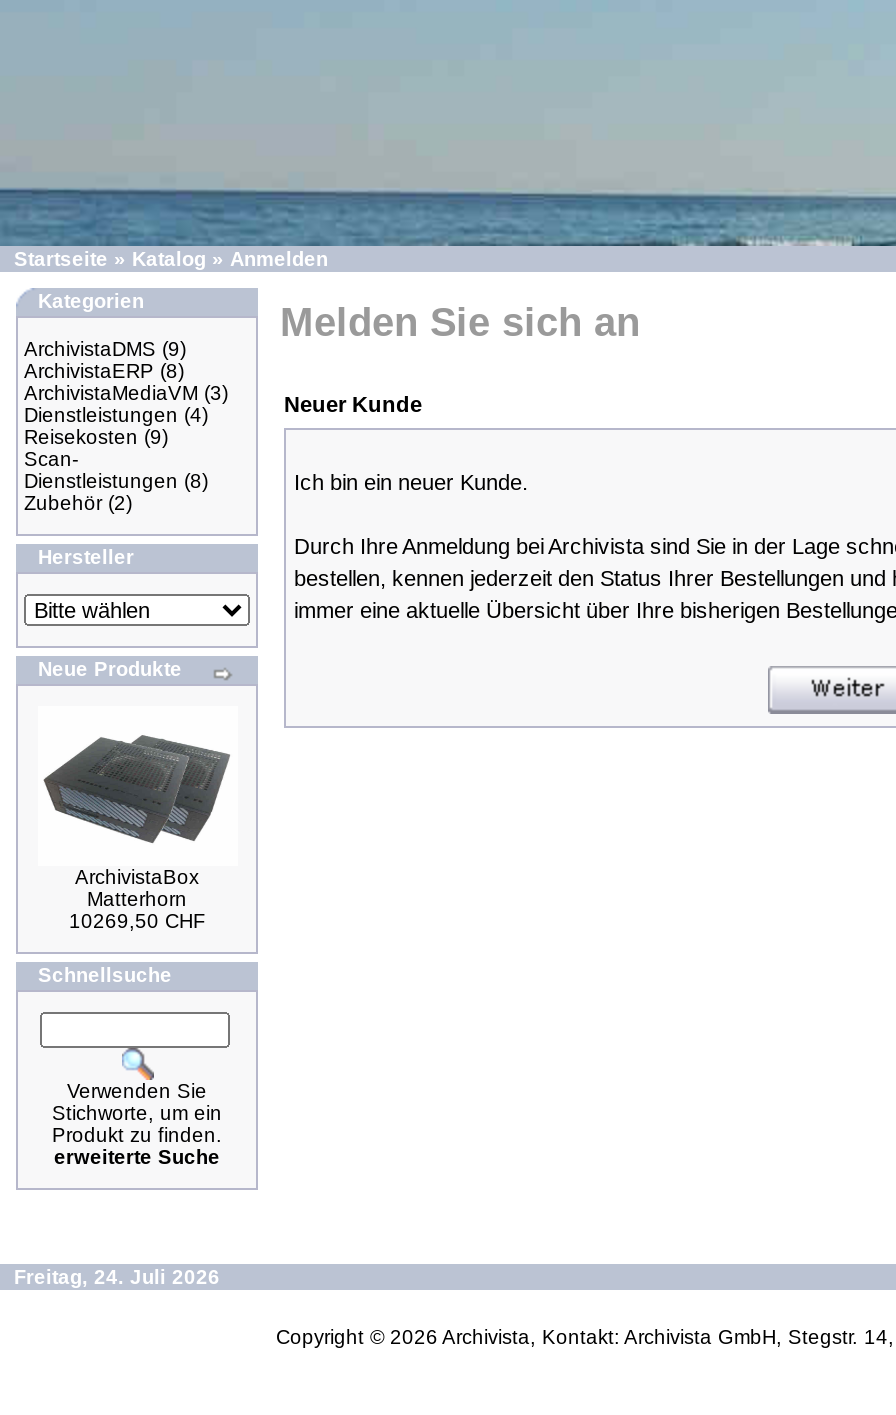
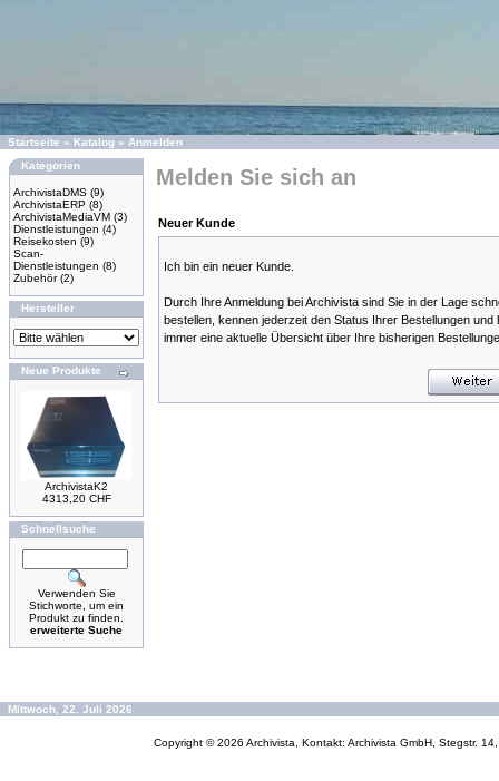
- [image]
- ArchivistaBox
- Matterhorn
- 10269,50 CHF
+ [image]
+ ArchivistaK2
+ 4313,20 CHF

- Freitag, 24. Juli 2026
+ Mittwoch, 22. Juli 2026
